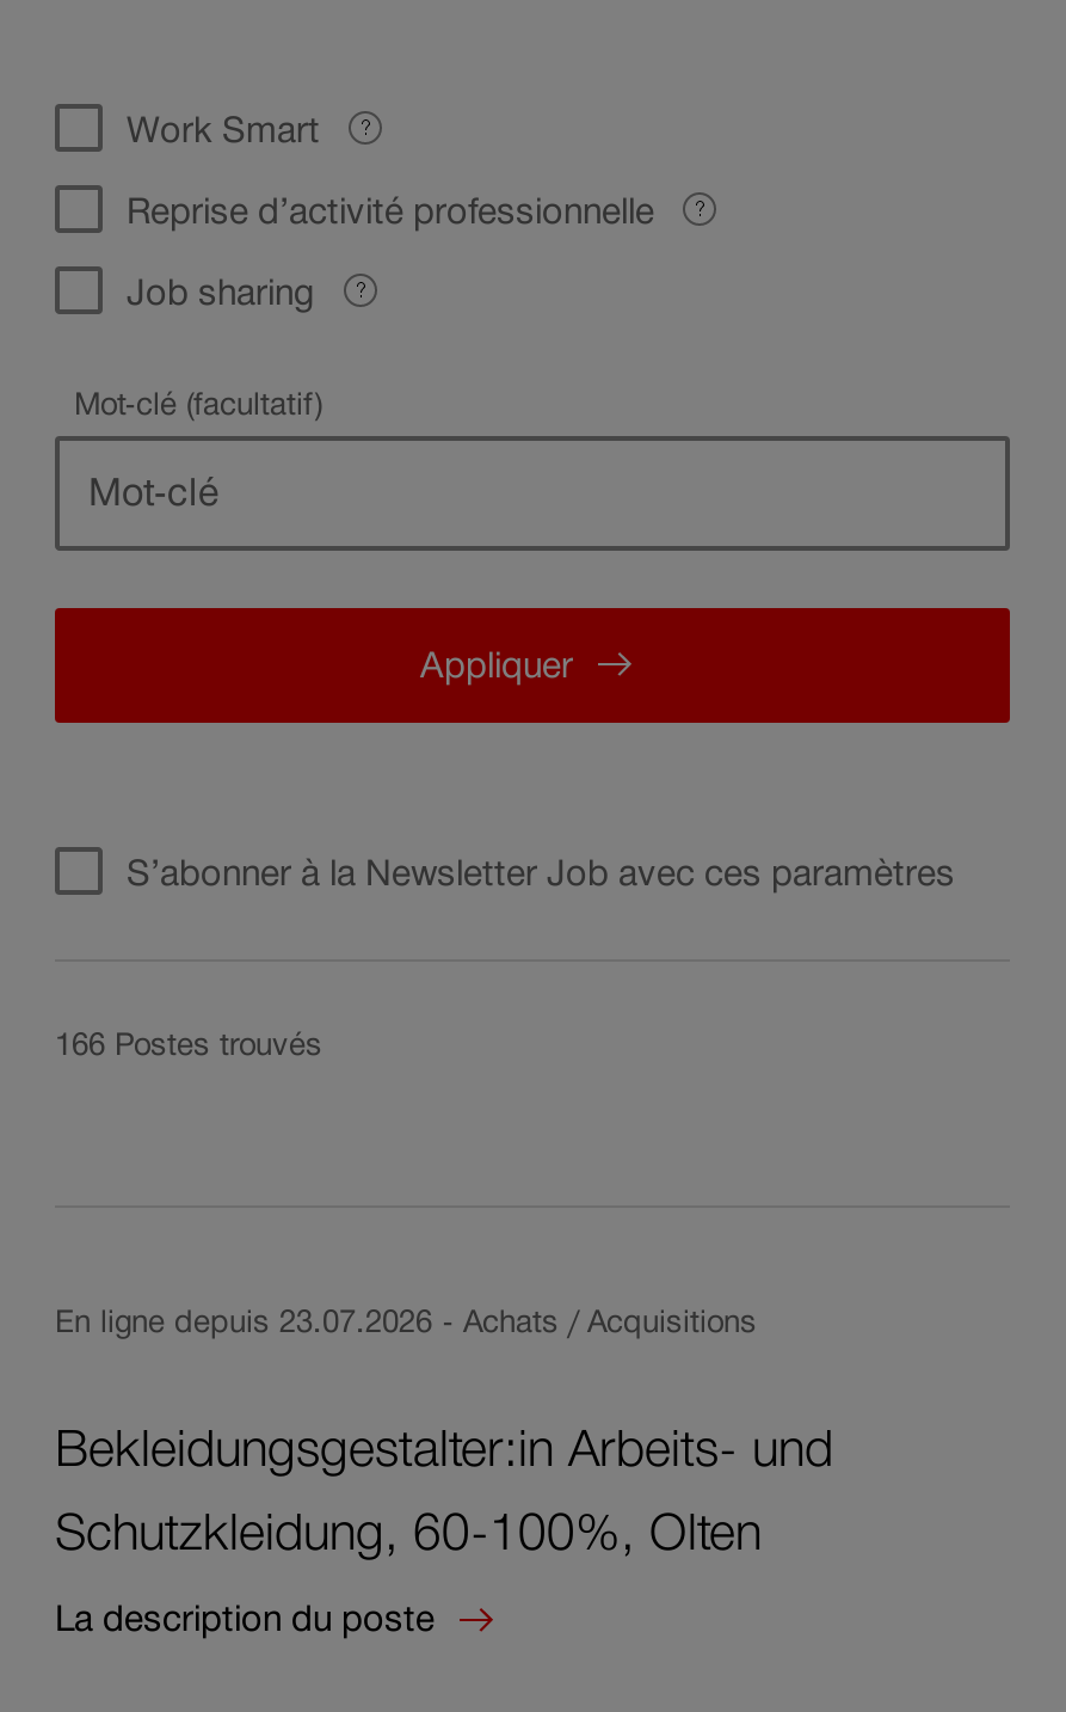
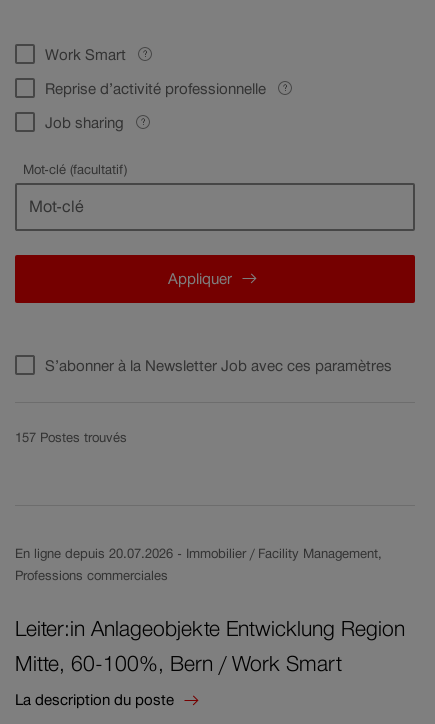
- 166 Postes trouvés
+ 157 Postes trouvés

- En ligne depuis 23.07.2026 - Achats / Acquisitions
- Bekleidungsgestalter:in Arbeits- und
- Schutzkleidung, 60-100%, Olten
+ En ligne depuis 20.07.2026 - Immobilier / Facility Management,
+ Professions commerciales
+ Leiter:in Anlageobjekte Entwicklung Region
+ Mitte, 60-100%, Bern / Work Smart
